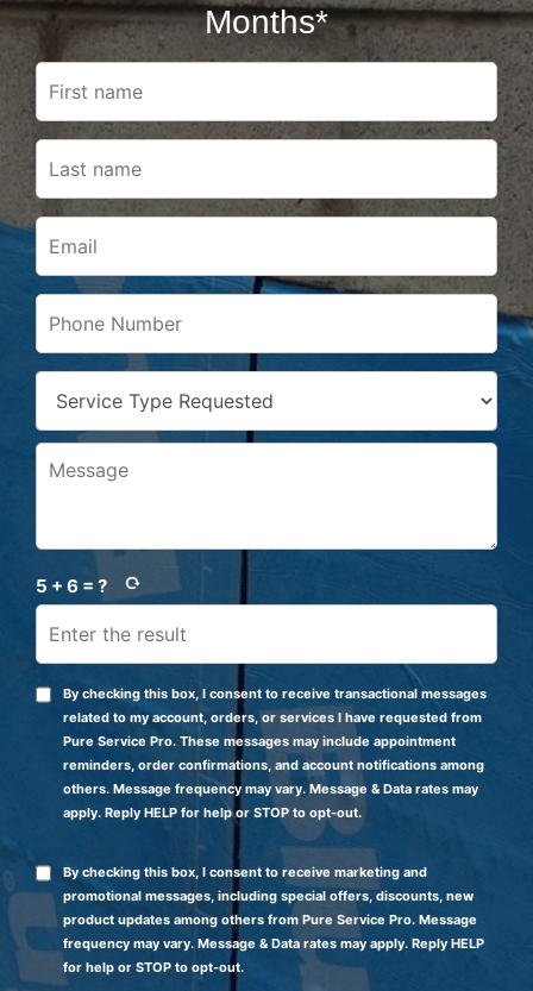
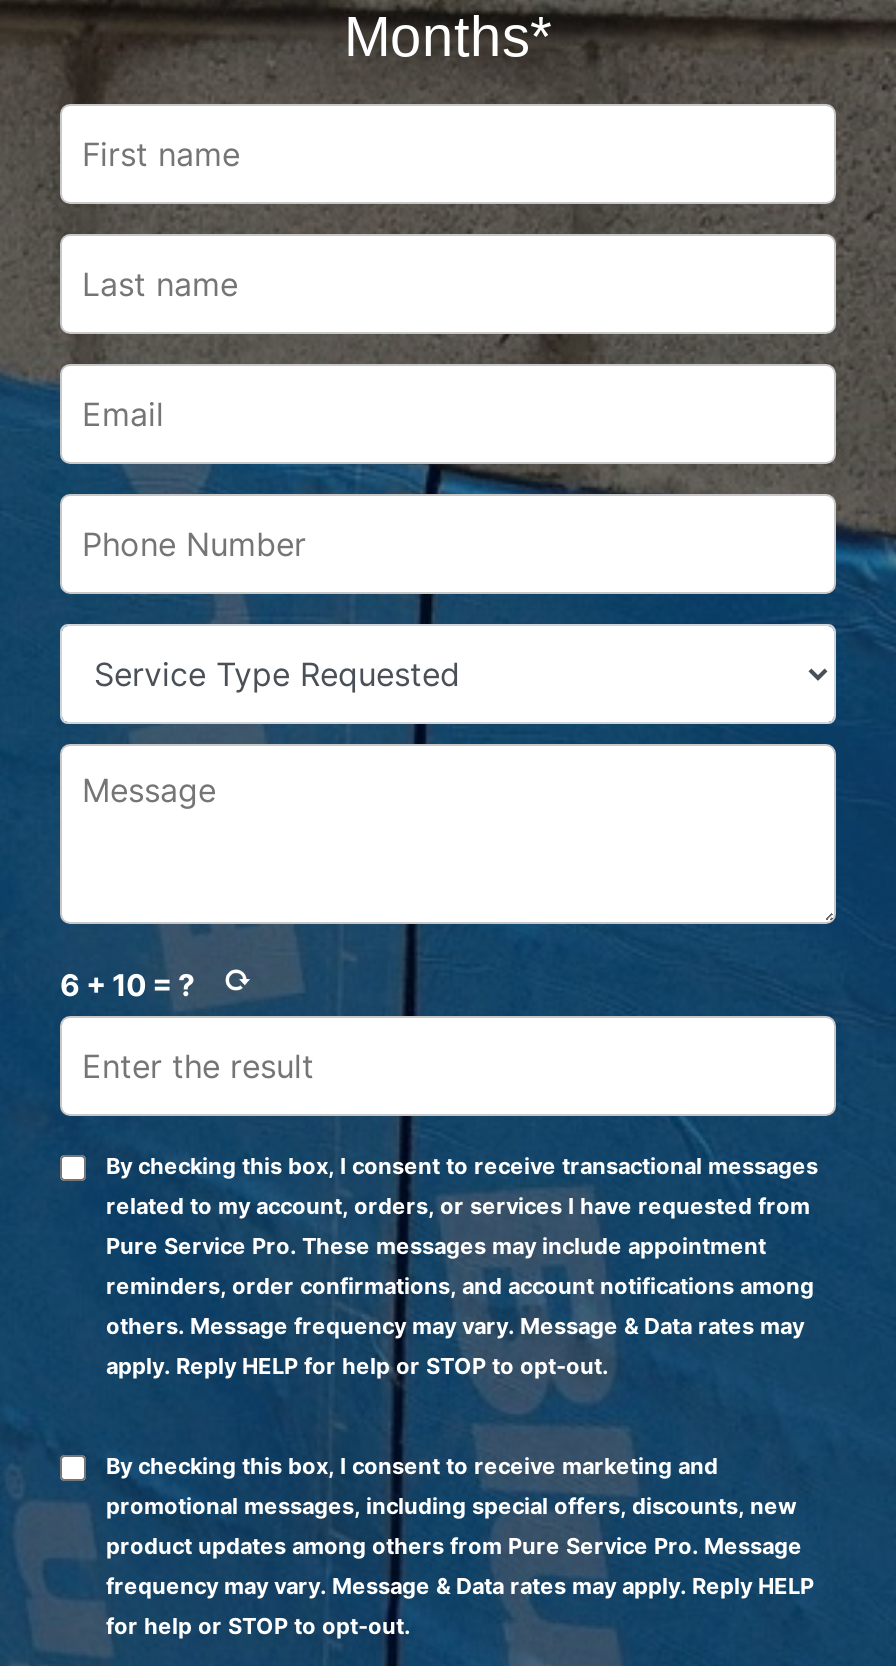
- 5 + 6 = ?
+ 6 + 10 = ?
